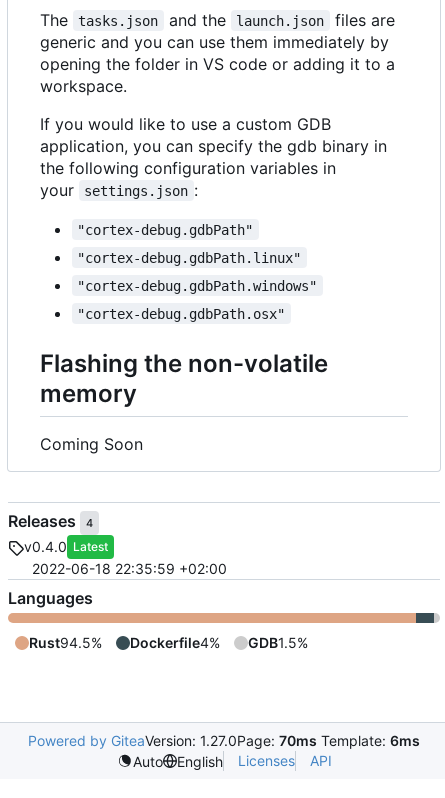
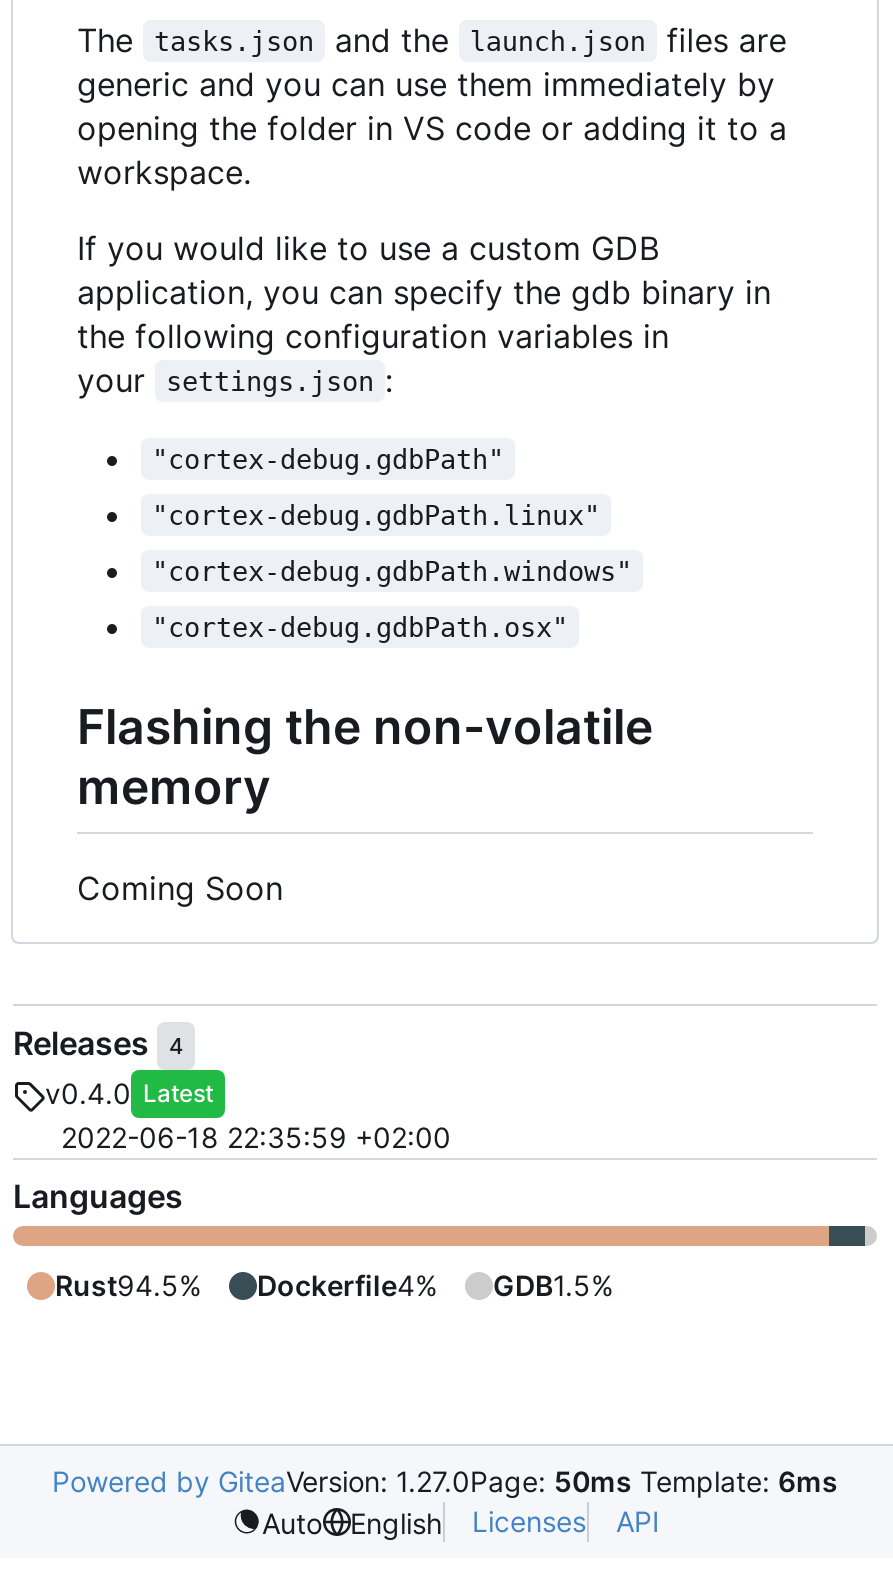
- Powered by GiteaVersion: 1.27.0Page: 70ms Template: 6ms
+ Powered by GiteaVersion: 1.27.0Page: 50ms Template: 6ms
